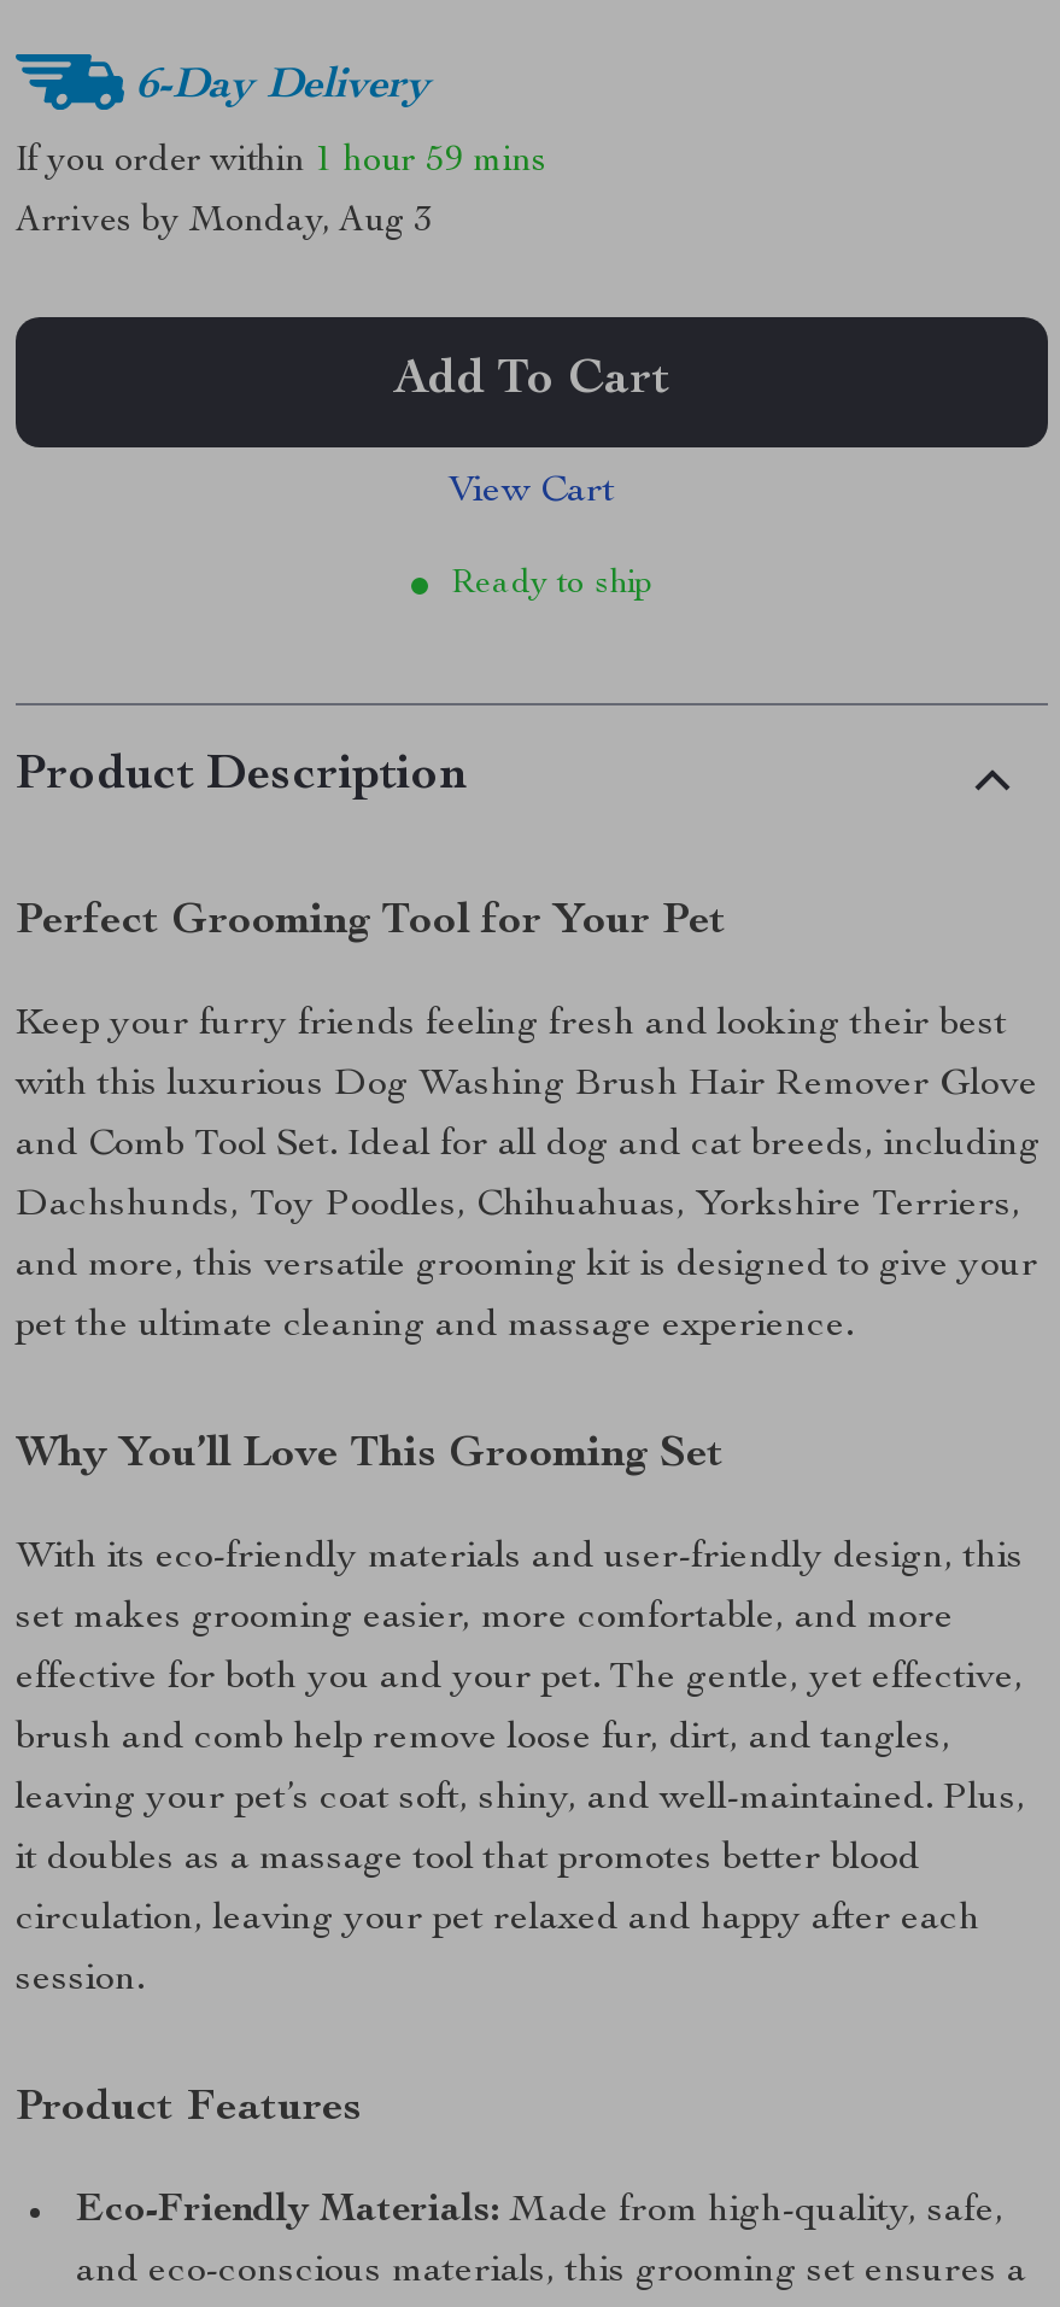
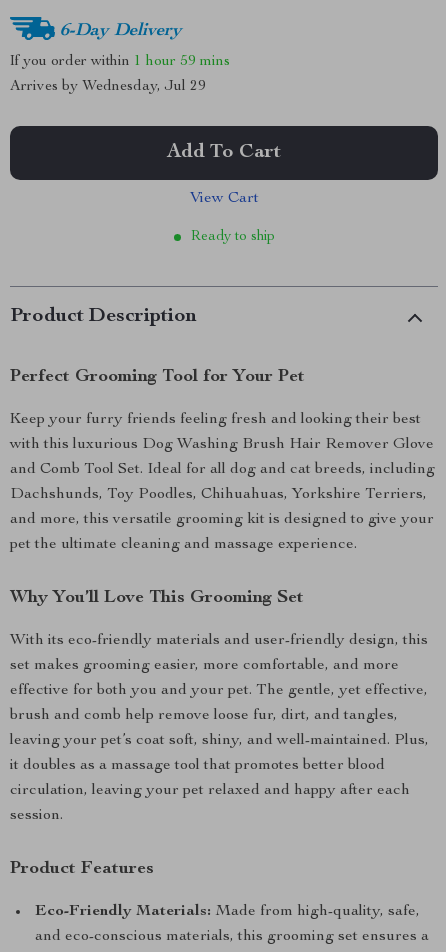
- Arrives by Monday, Aug 3
+ Arrives by Wednesday, Jul 29
